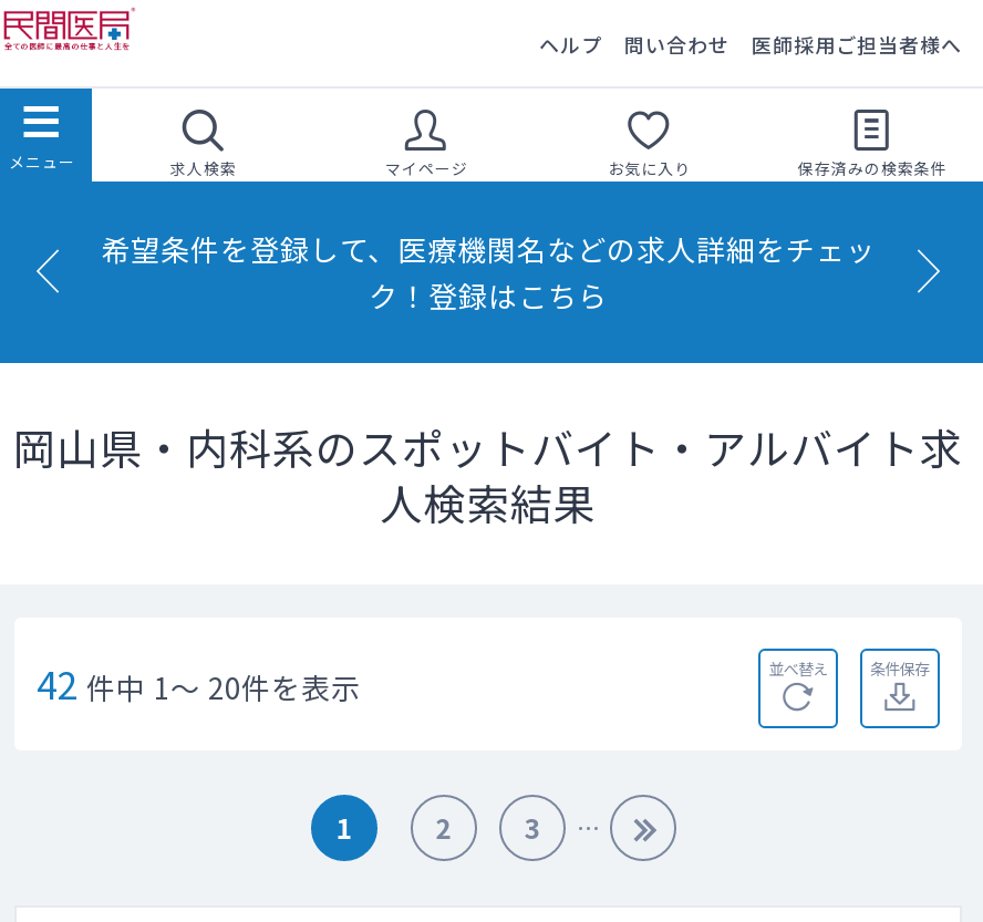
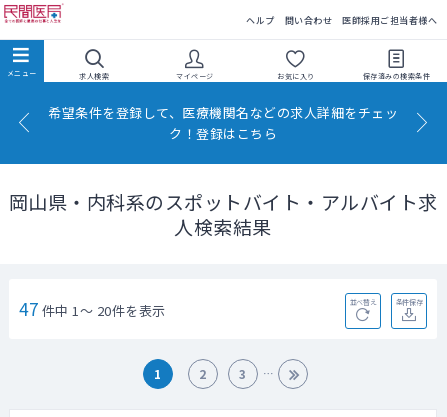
- 42件中 1～ 20件を表示
+ 47件中 1～ 20件を表示
